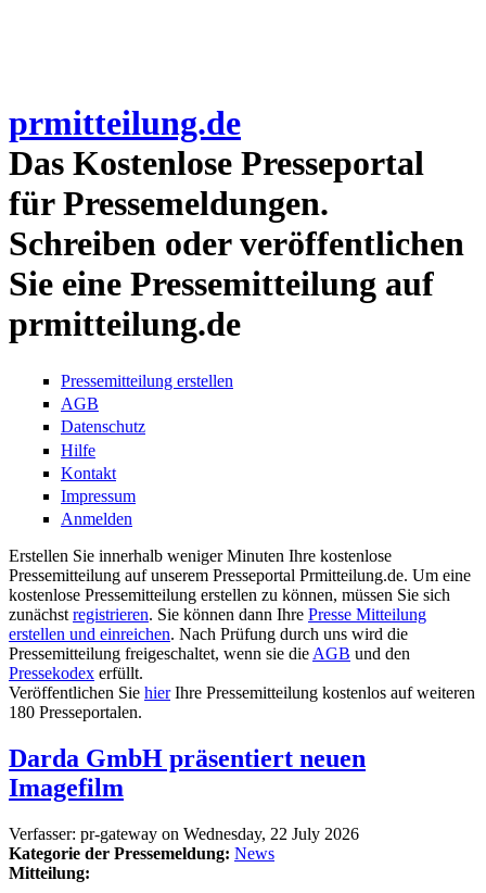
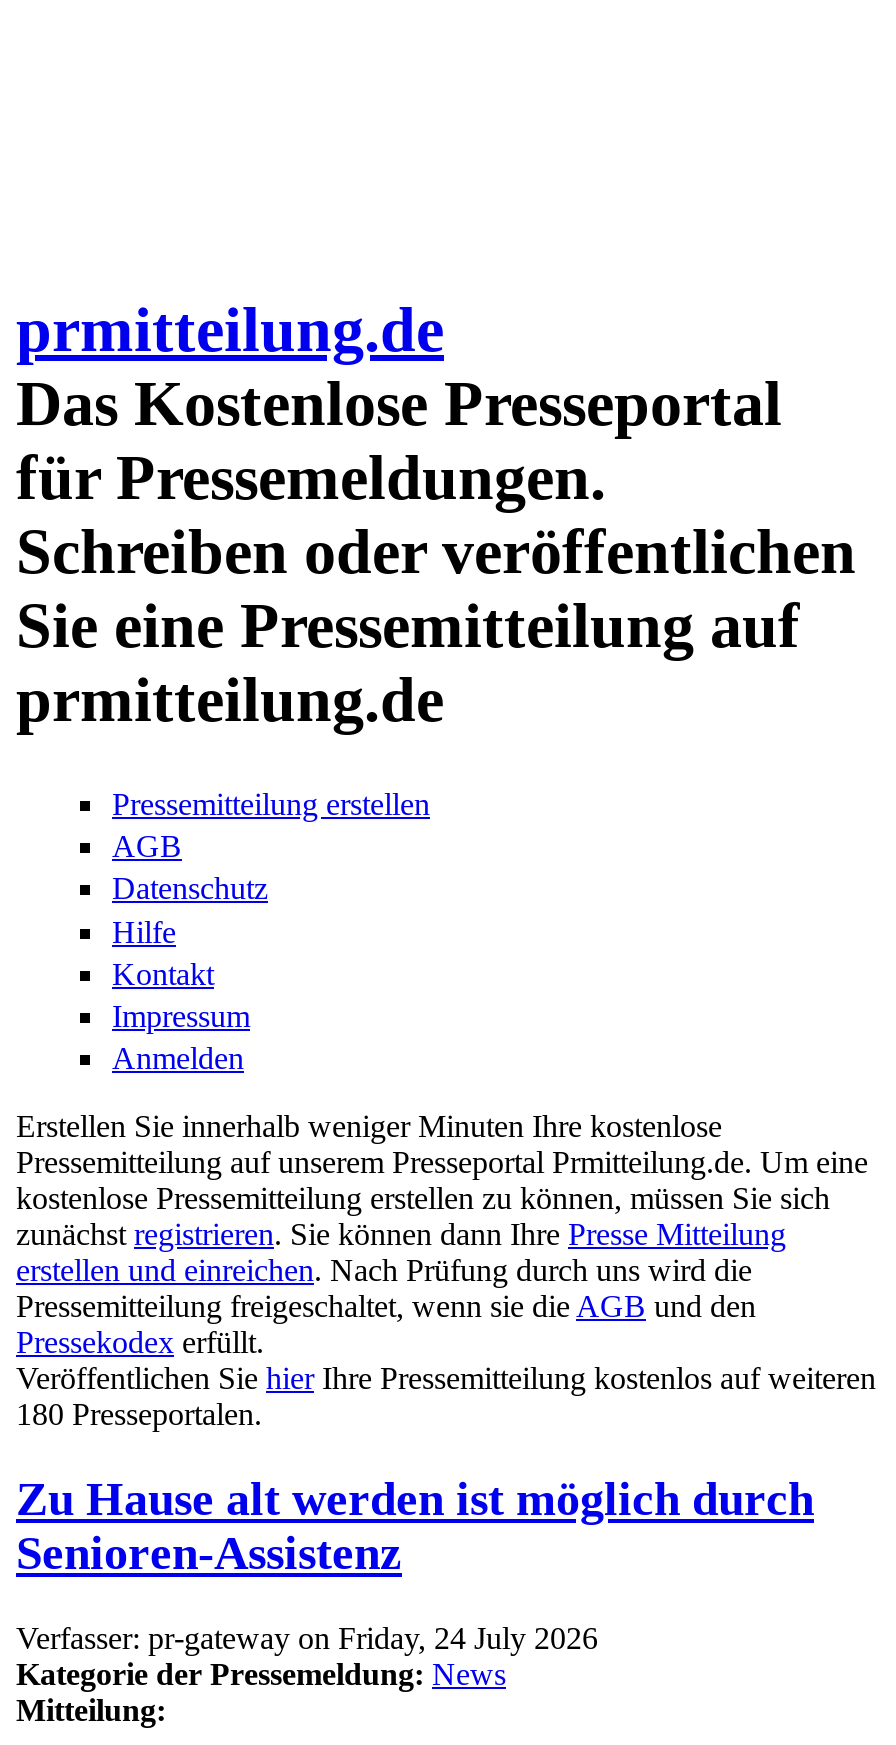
- Darda GmbH präsentiert neuen
- Imagefilm
+ Zu Hause alt werden ist möglich durch
+ Senioren-Assistenz

- Verfasser: pr-gateway on Wednesday, 22 July 2026
+ Verfasser: pr-gateway on Friday, 24 July 2026
